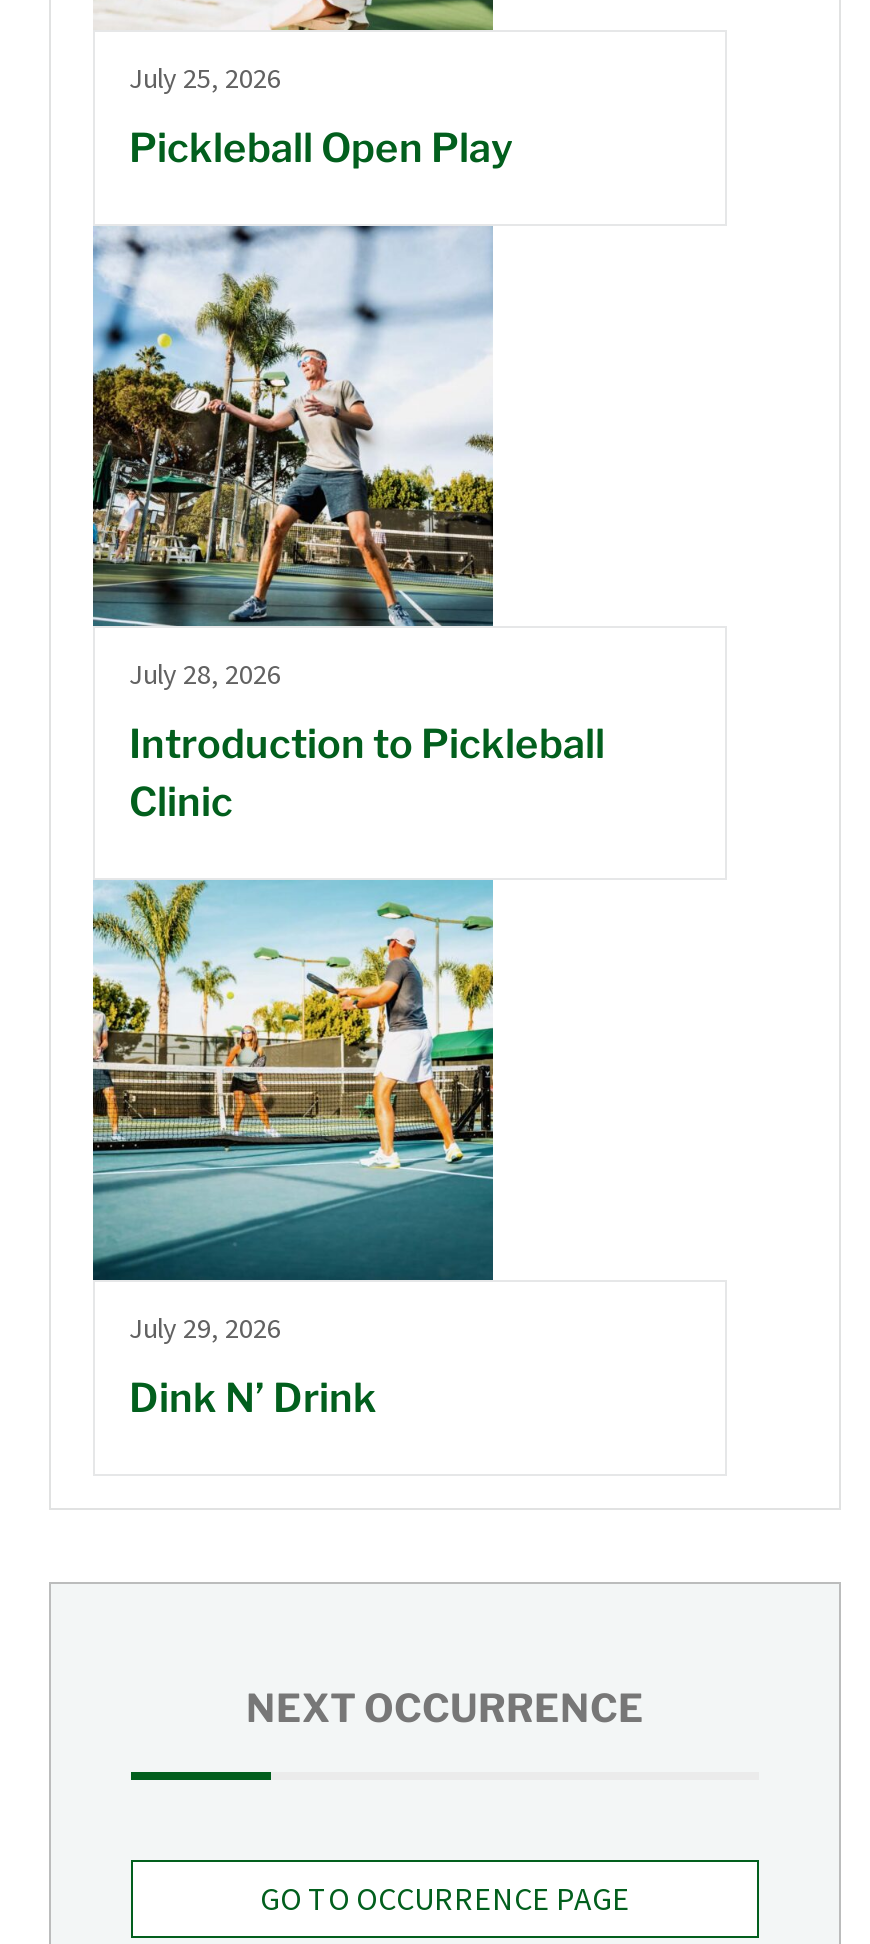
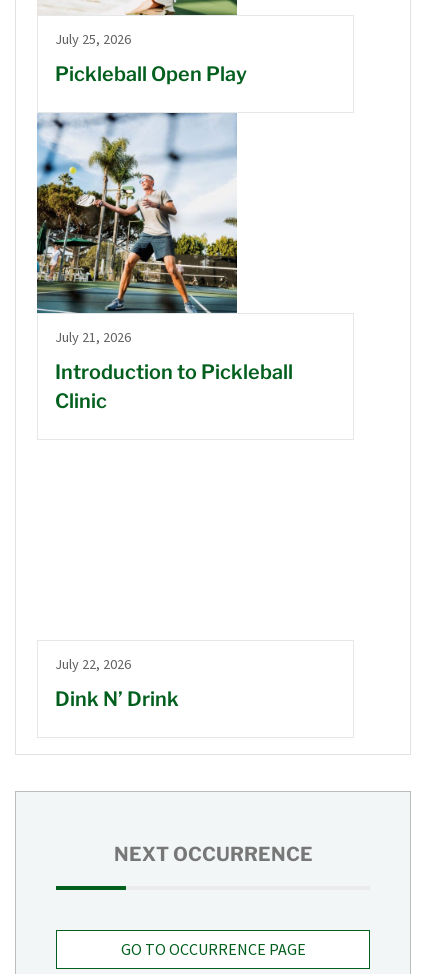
- July 28, 2026
+ July 21, 2026

- [image]

- July 29, 2026
+ July 22, 2026
